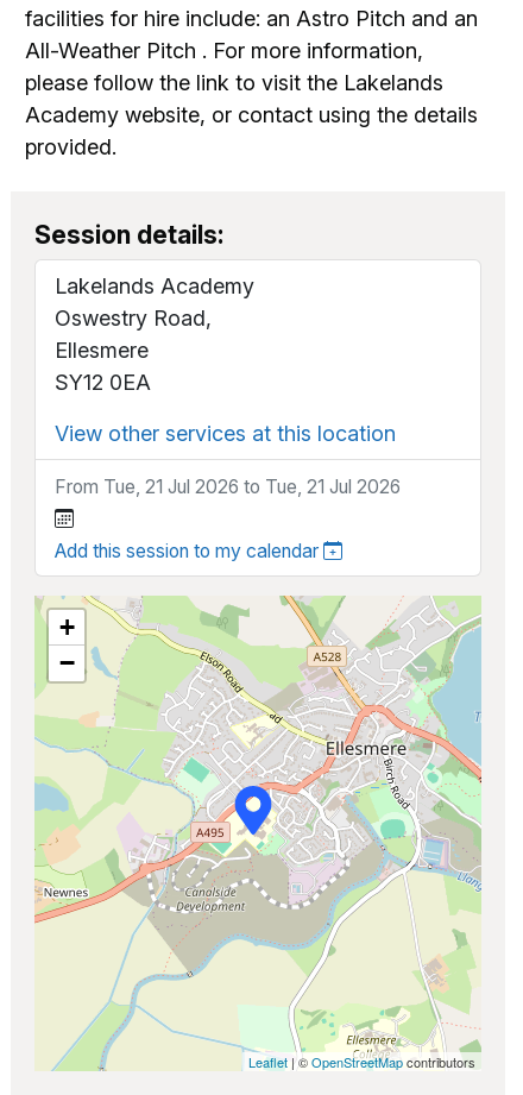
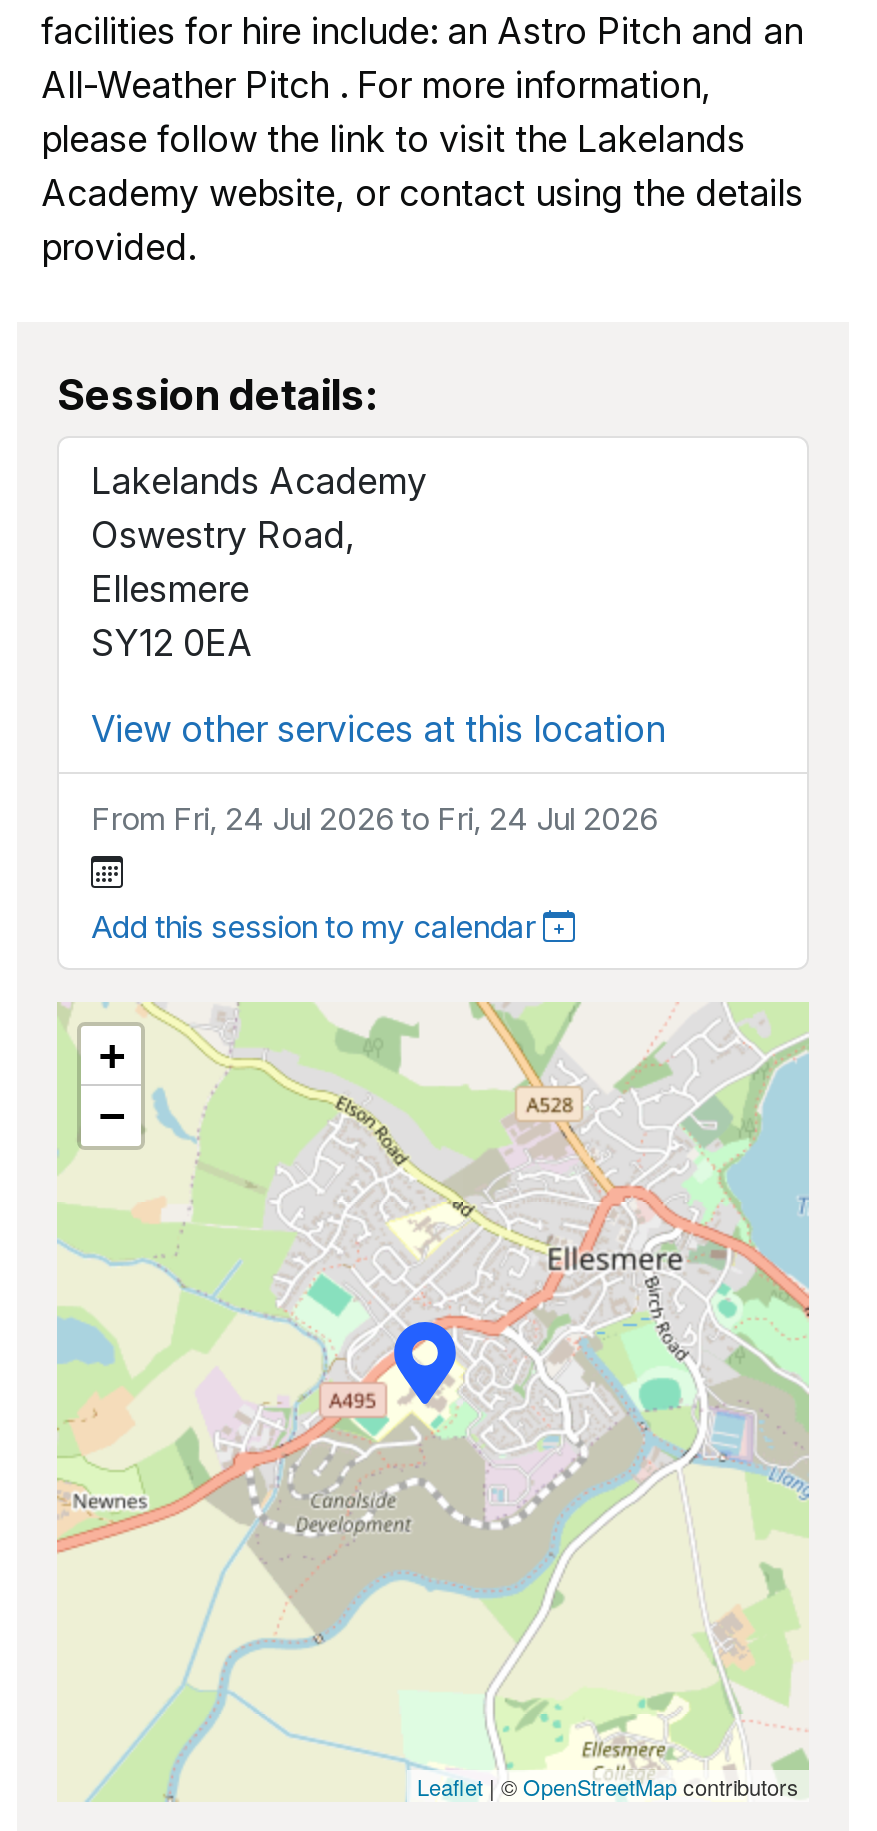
- From Tue, 21 Jul 2026 to Tue, 21 Jul 2026
+ From Fri, 24 Jul 2026 to Fri, 24 Jul 2026
